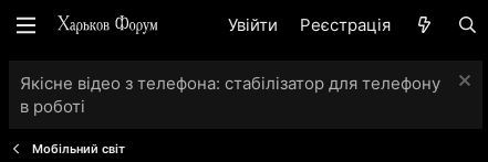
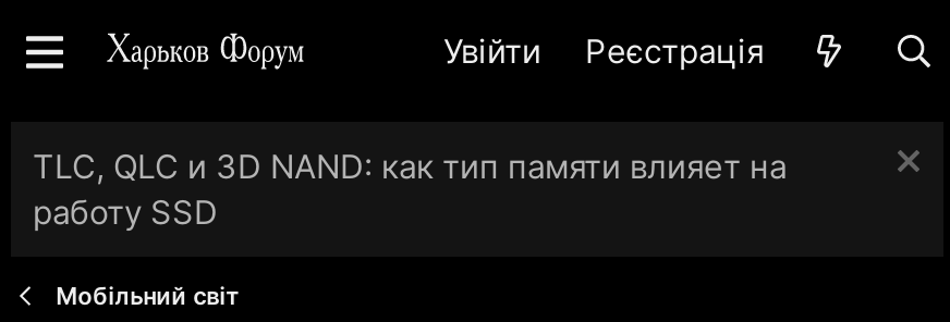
- Якісне відео з телефона: стабілізатор для телефону
- в роботі
+ TLC, QLC и 3D NAND: как тип памяти влияет на
+ работу SSD
